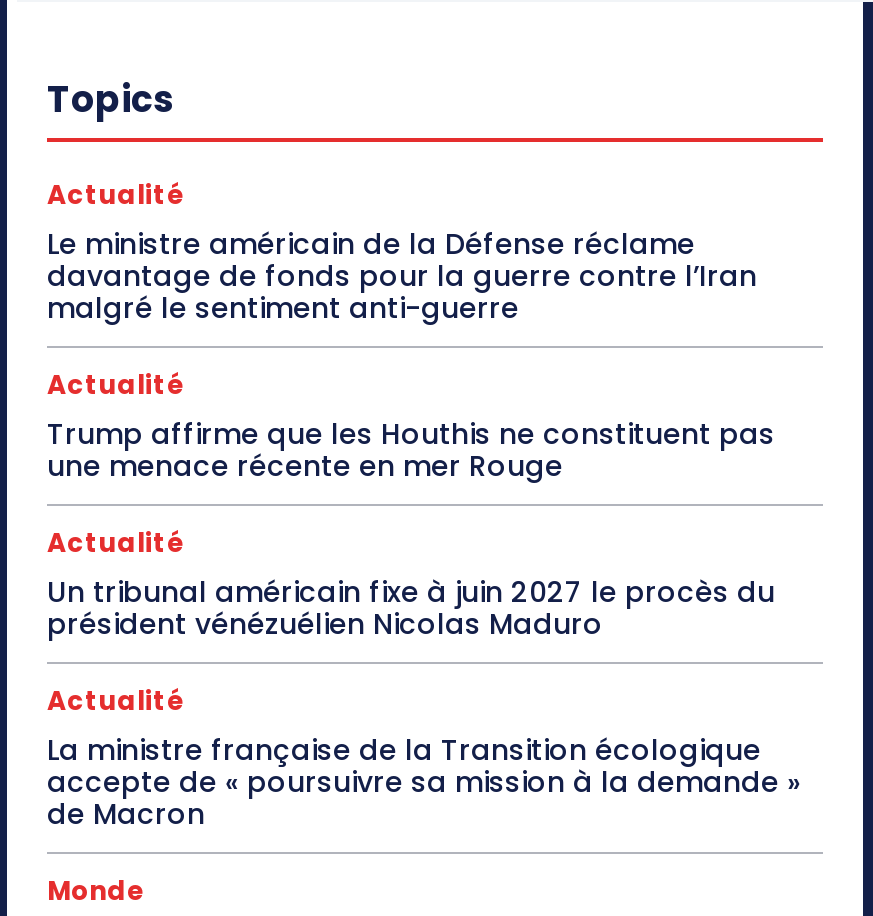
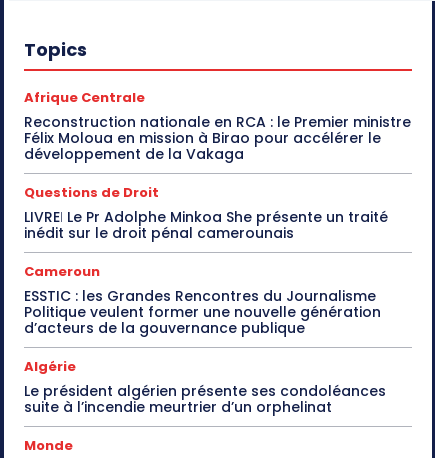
- Actualité
- Le ministre américain de la Défense réclame
- davantage de fonds pour la guerre contre l’Iran
- malgré le sentiment anti-guerre
+ Afrique Centrale
+ Reconstruction nationale en RCA : le Premier ministre
+ Félix Moloua en mission à Birao pour accélérer le
+ développement de la Vakaga

- Actualité
- Trump affirme que les Houthis ne constituent pas
- une menace récente en mer Rouge
+ Questions de Droit
+ LIVREǀ Le Pr Adolphe Minkoa She présente un traité
+ inédit sur le droit pénal camerounais

- Actualité
- Un tribunal américain fixe à juin 2027 le procès du
- président vénézuélien Nicolas Maduro
+ Cameroun
+ ESSTIC : les Grandes Rencontres du Journalisme
+ Politique veulent former une nouvelle génération
+ d’acteurs de la gouvernance publique

- Actualité
- La ministre française de la Transition écologique
- accepte de « poursuivre sa mission à la demande »
- de Macron
+ Algérie
+ Le président algérien présente ses condoléances
+ suite à l’incendie meurtrier d’un orphelinat
